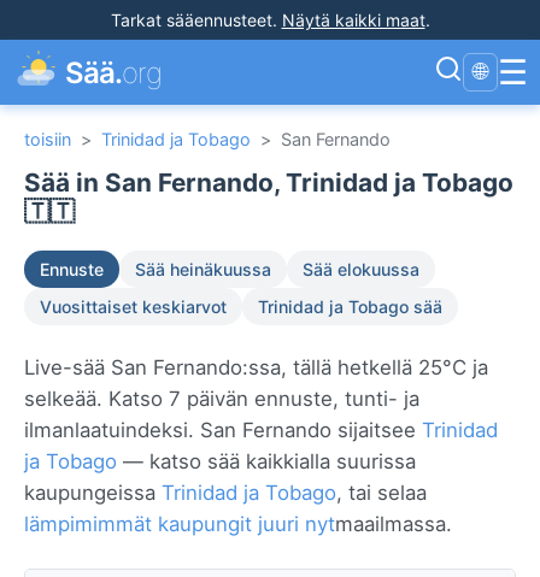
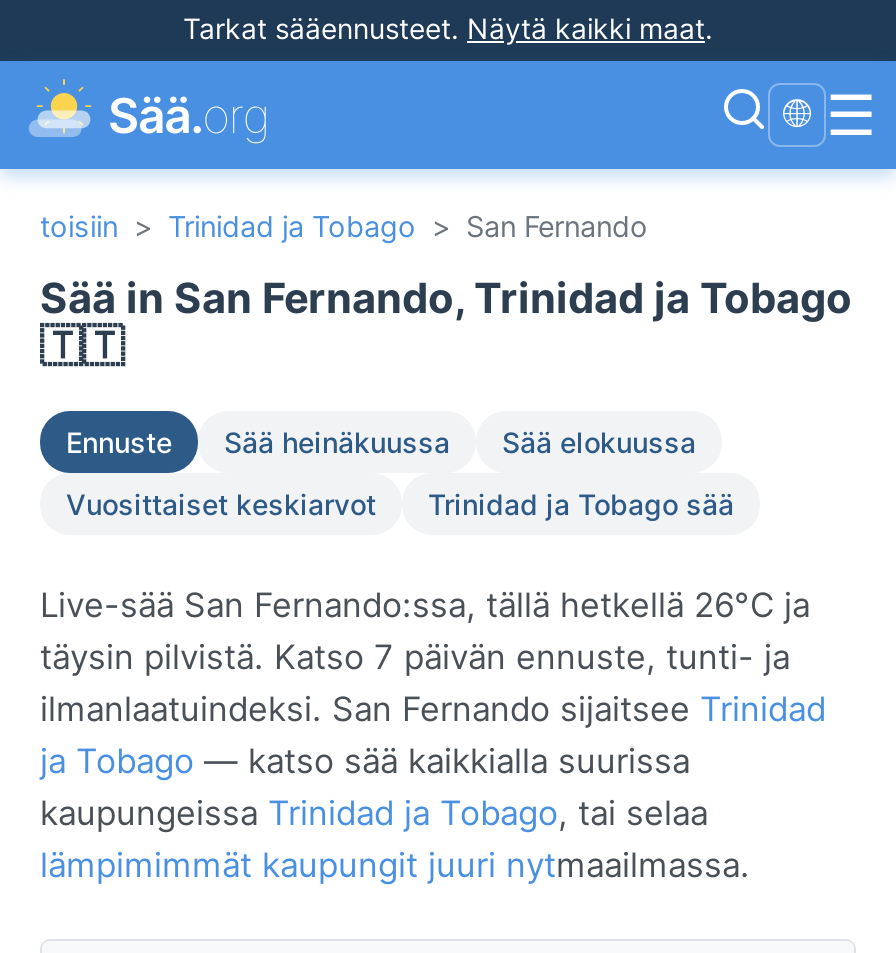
- Live-sää San Fernando:ssa, tällä hetkellä 25°C ja
- selkeää. Katso 7 päivän ennuste, tunti- ja
+ Live-sää San Fernando:ssa, tällä hetkellä 26°C ja
+ täysin pilvistä. Katso 7 päivän ennuste, tunti- ja
